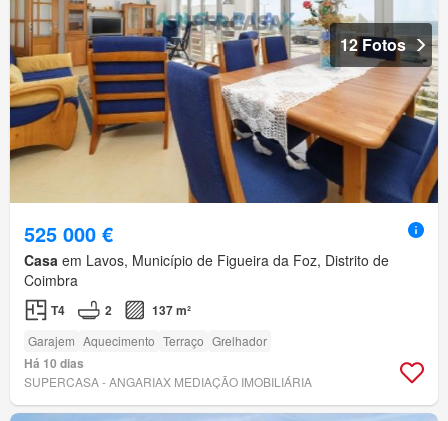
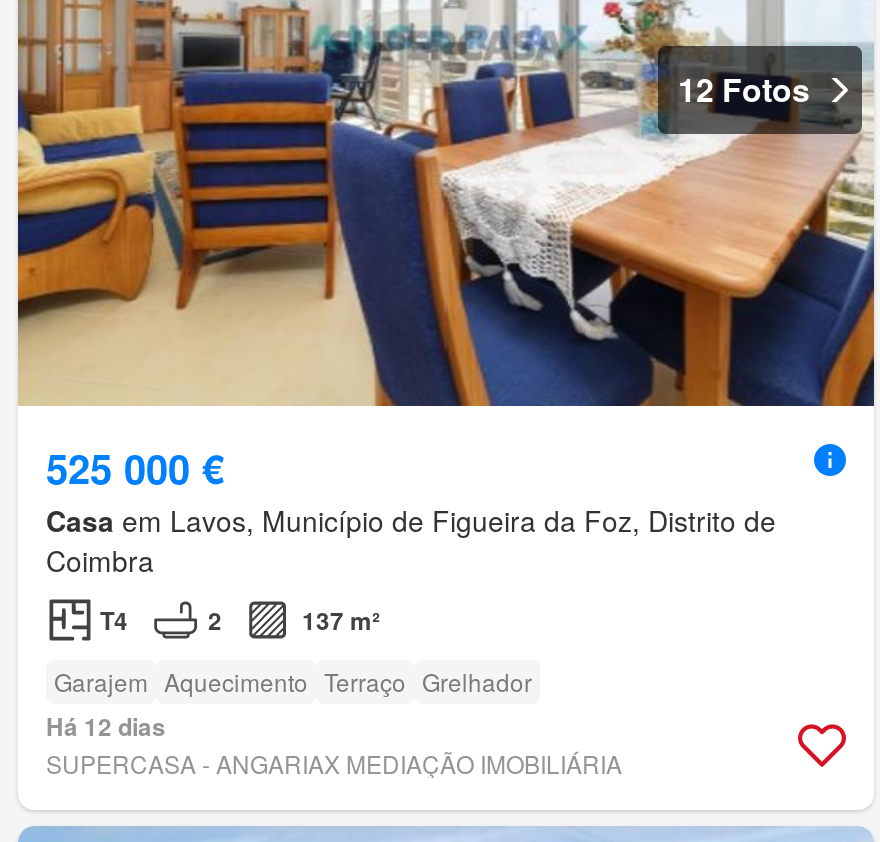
- Há 10 dias
+ Há 12 dias
